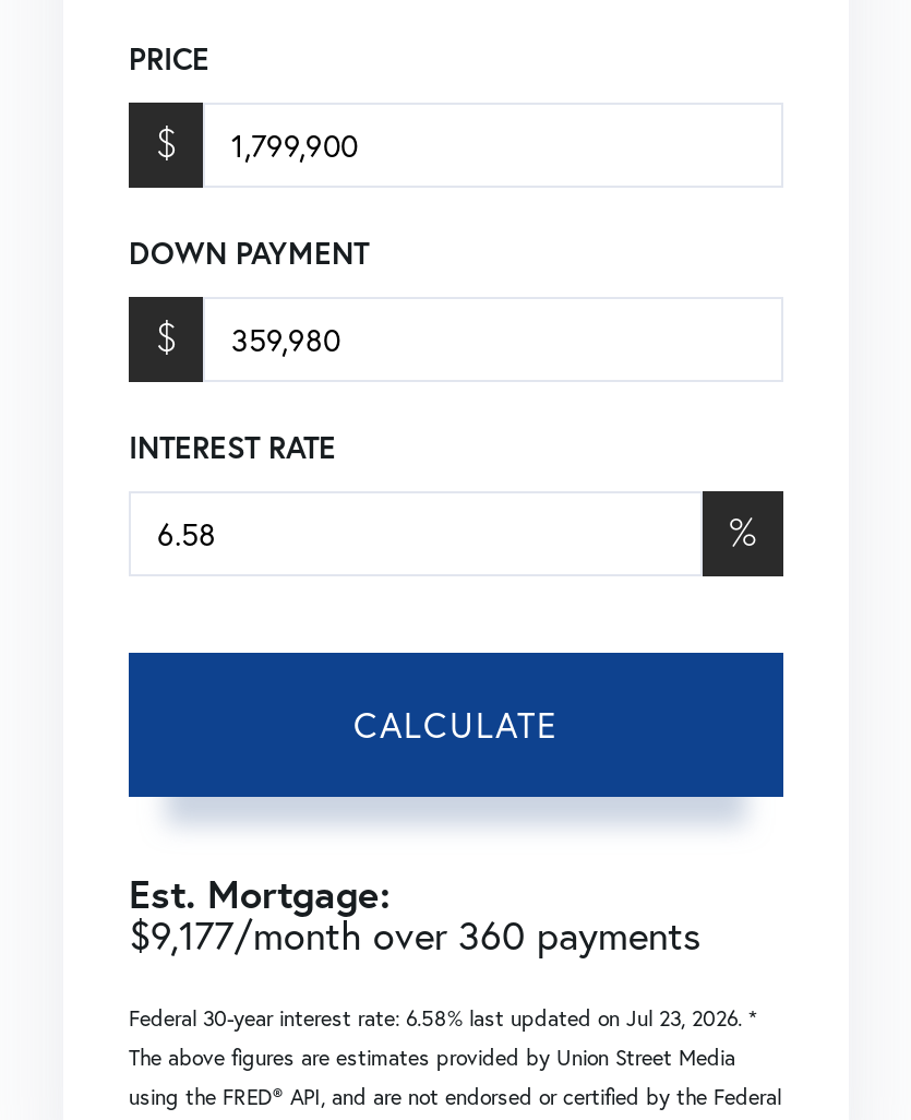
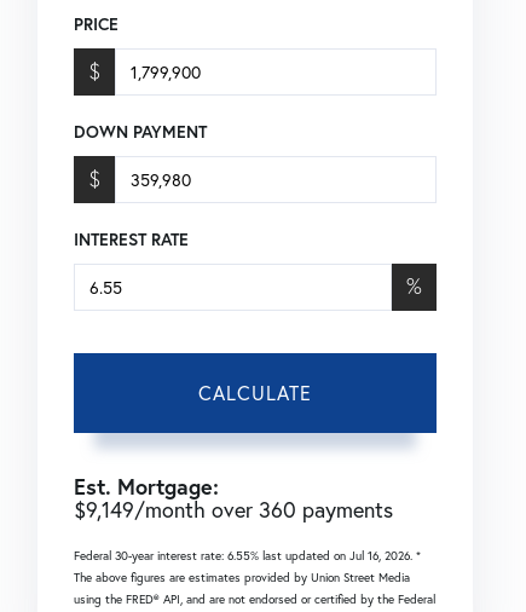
- $9,177/month over 360 payments
+ $9,149/month over 360 payments

- Federal 30-year interest rate: 6.58% last updated on Jul 23, 2026. *
+ Federal 30-year interest rate: 6.55% last updated on Jul 16, 2026. *
